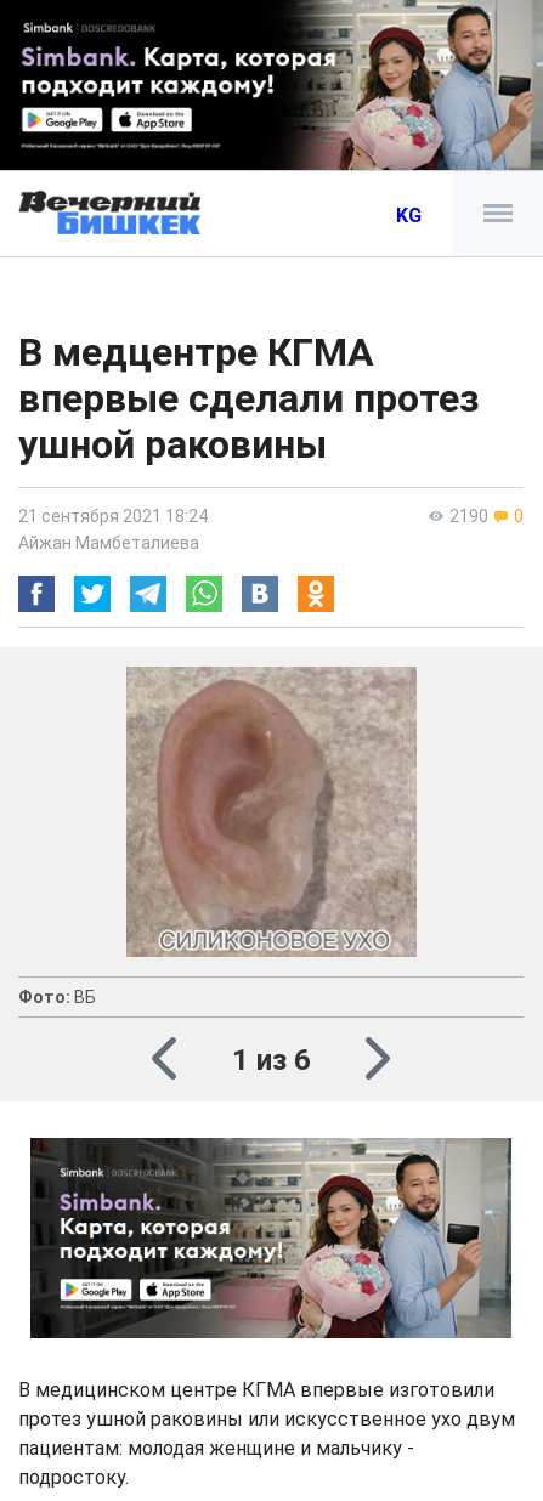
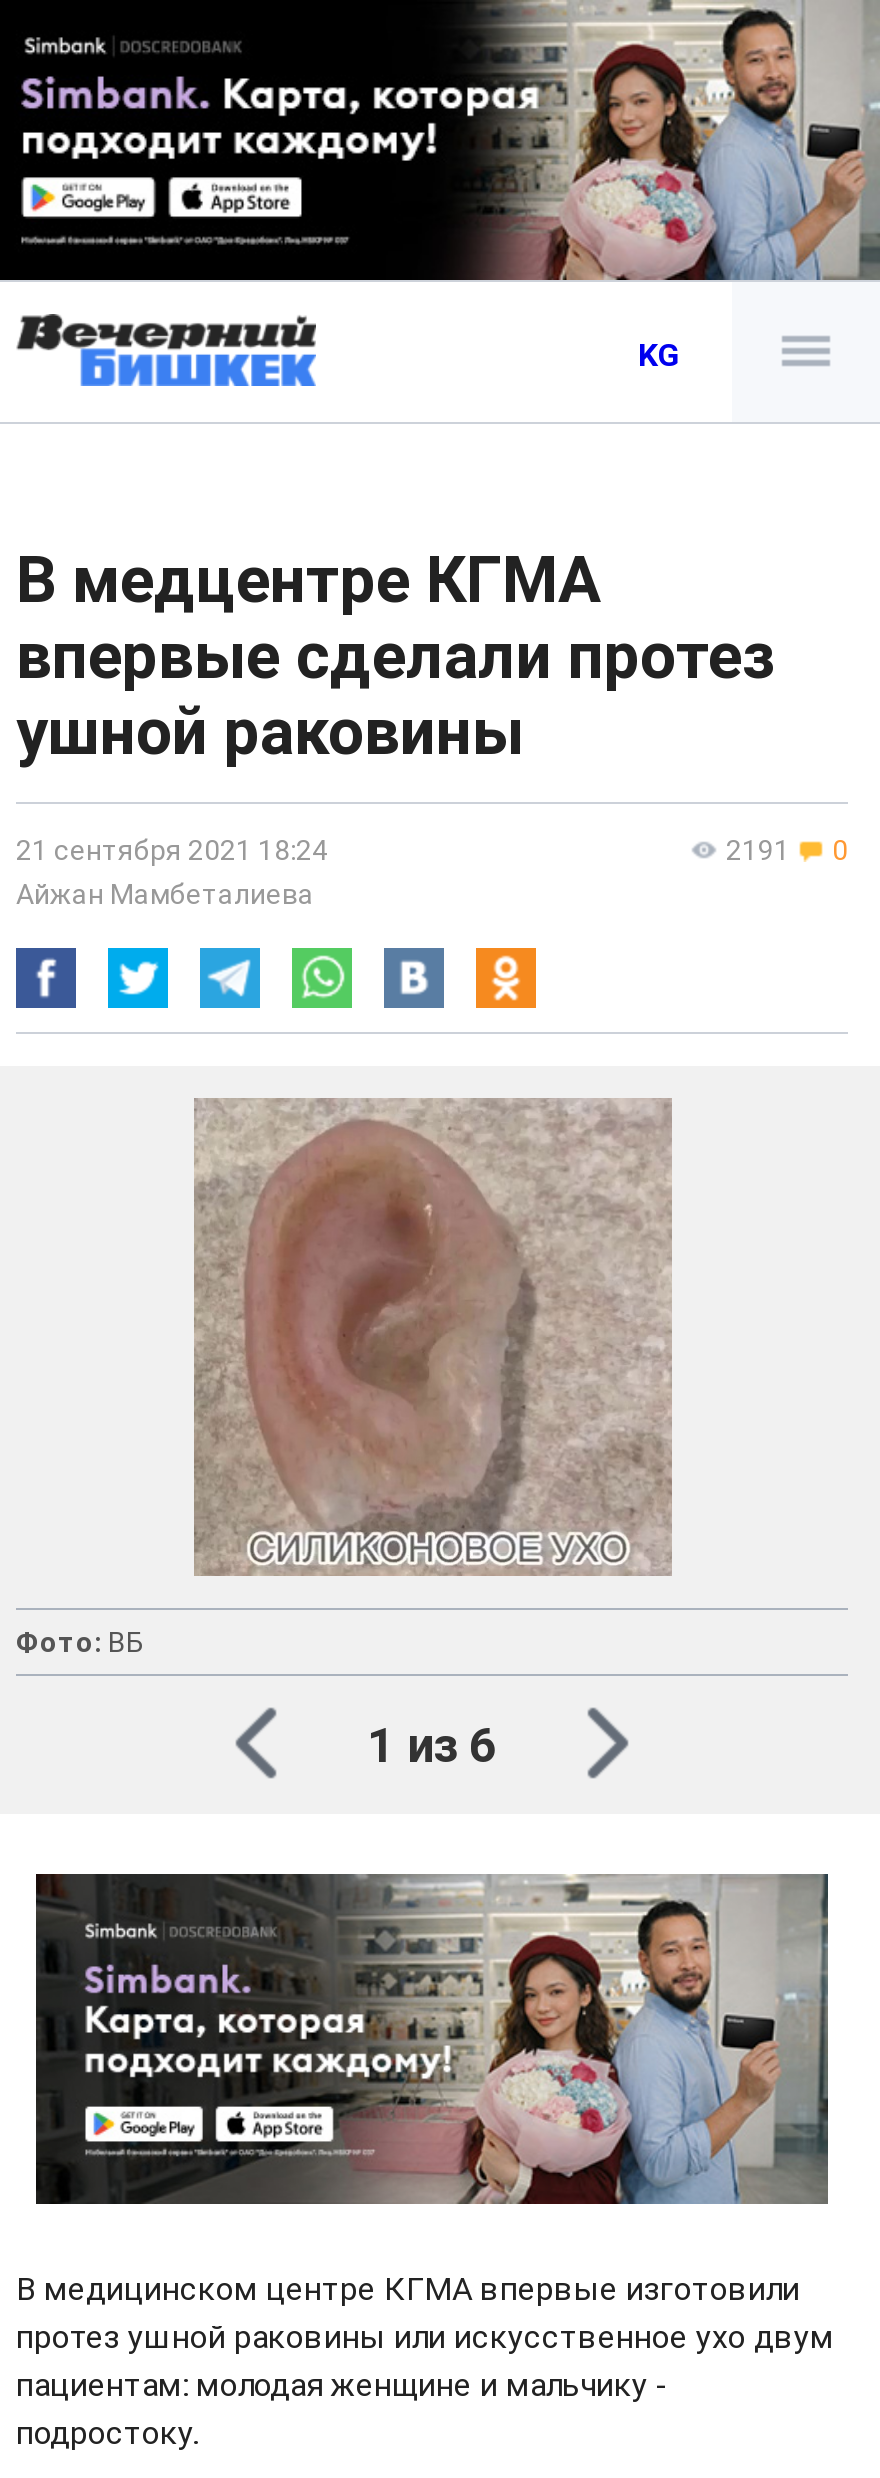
- 2190 0
+ 2191 0
